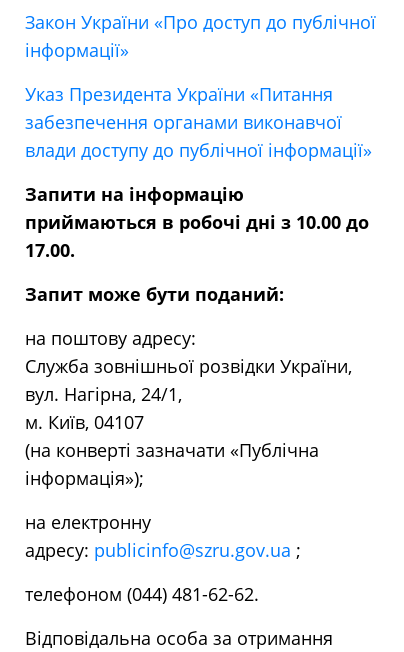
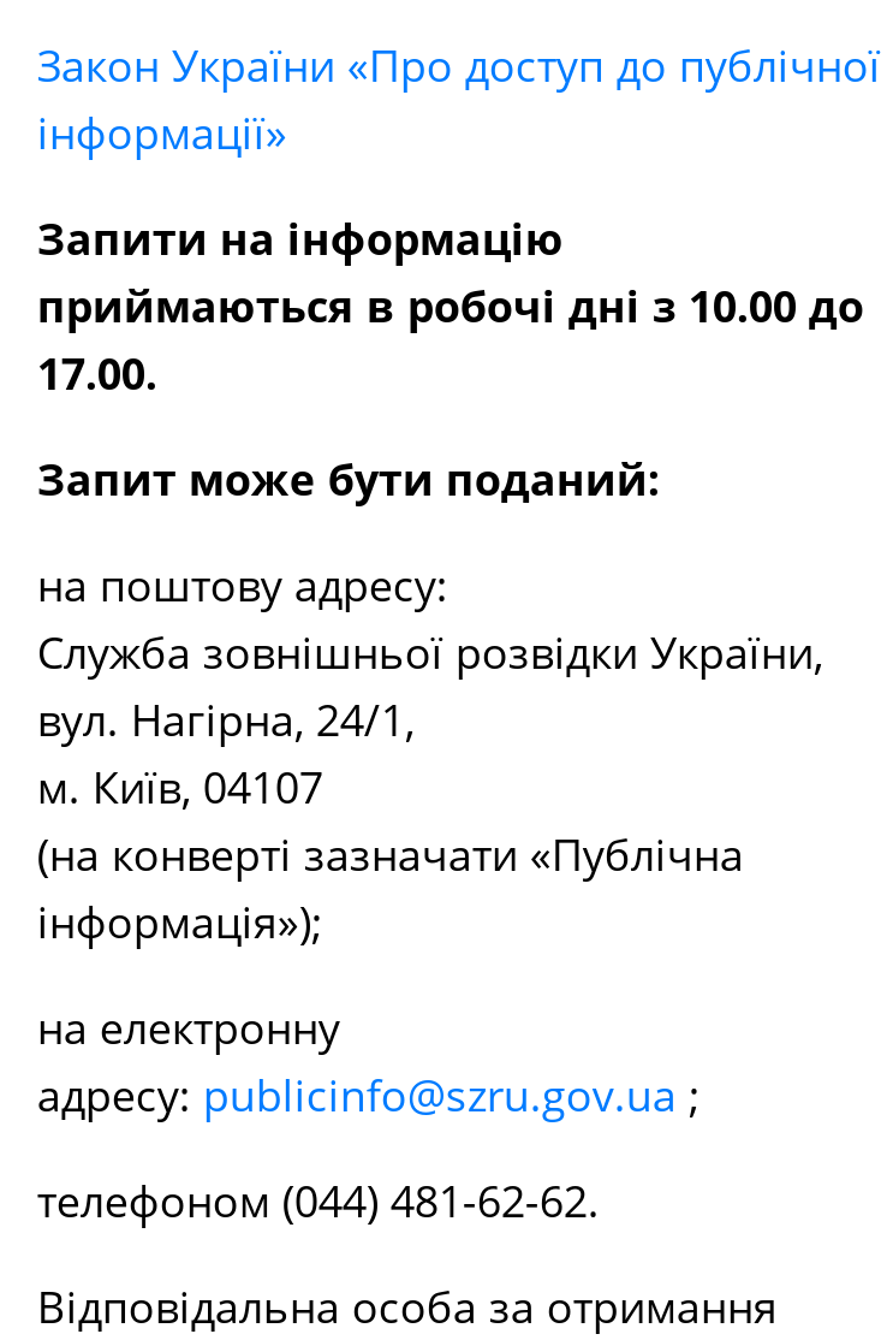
- Указ Президента України «Питання
- забезпечення органами виконавчої
- влади доступу до публічної інформації»
